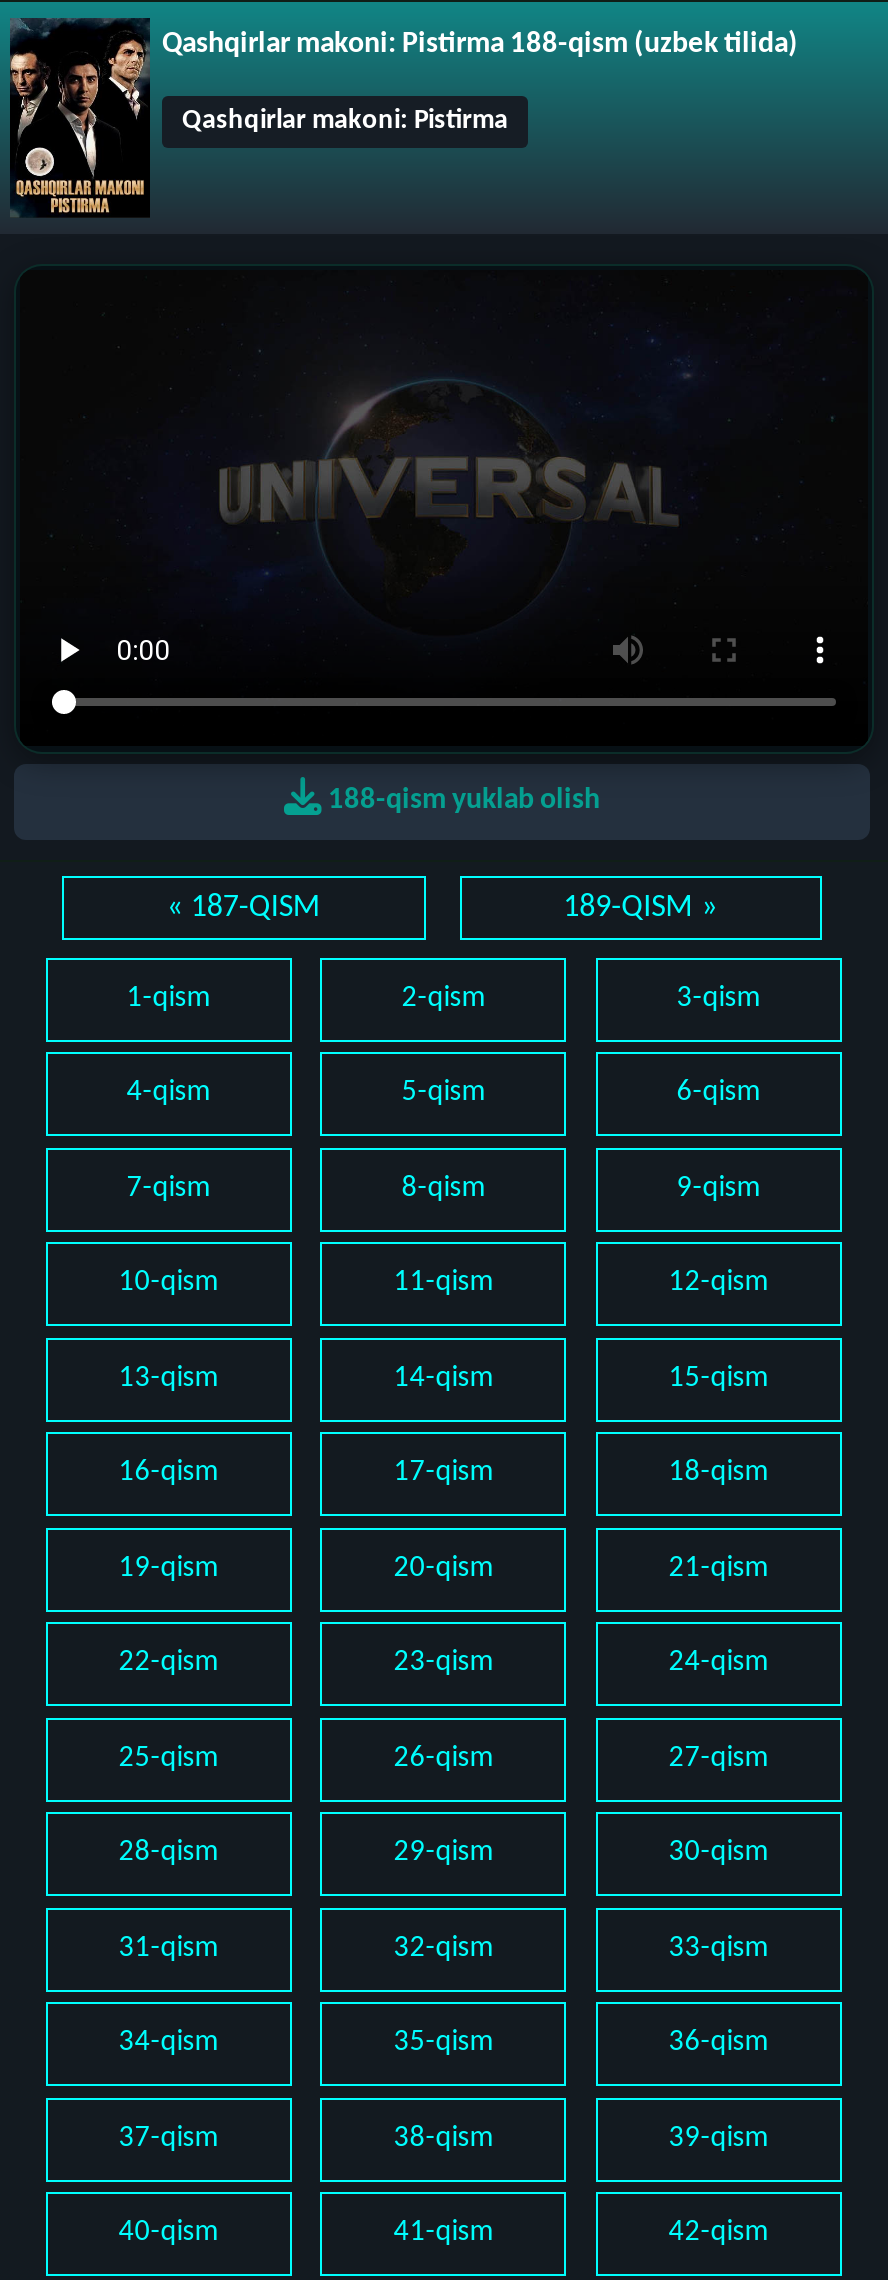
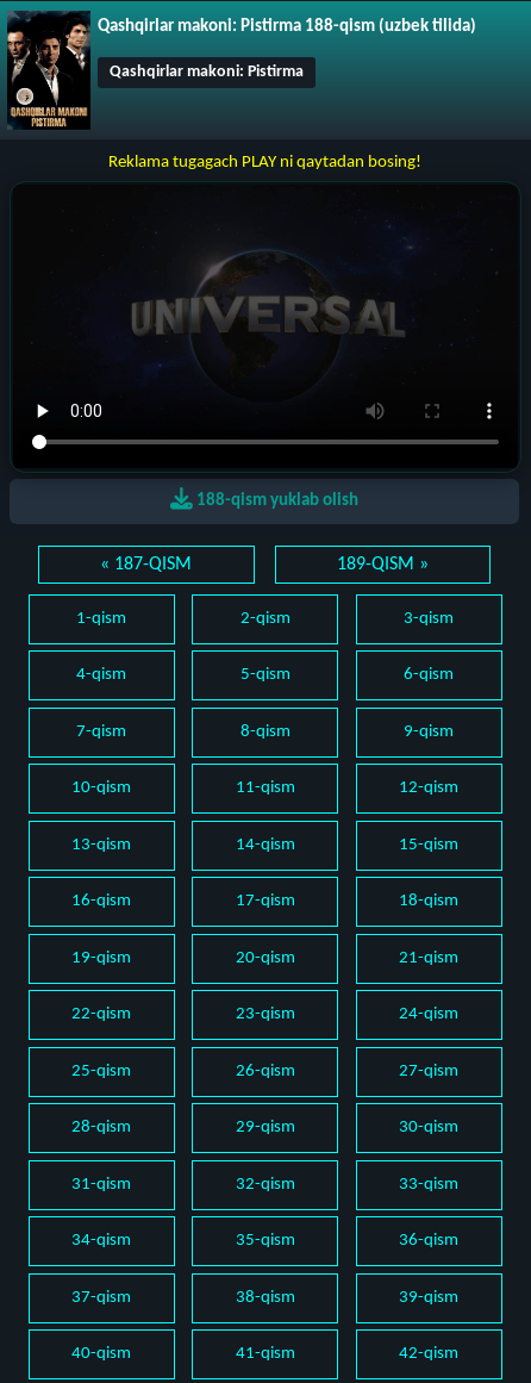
+ Reklama tugagach PLAY ni qaytadan bosing!
